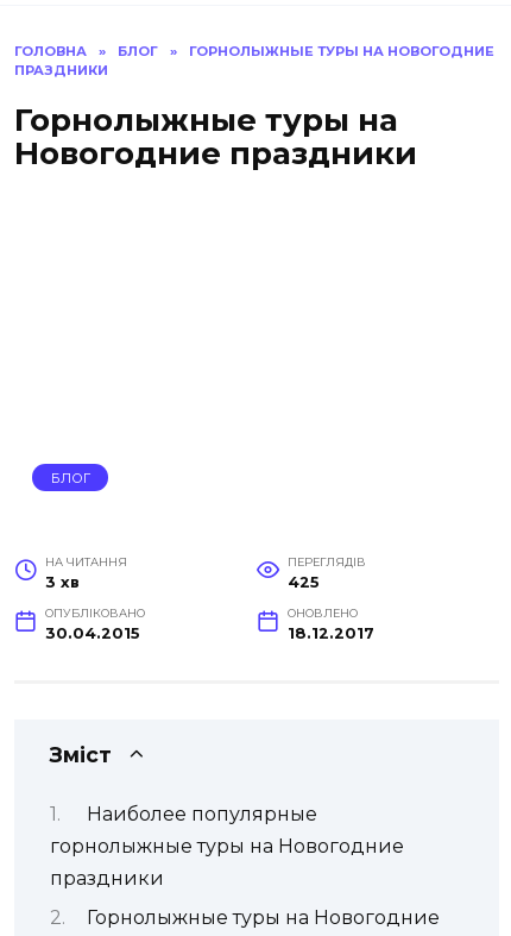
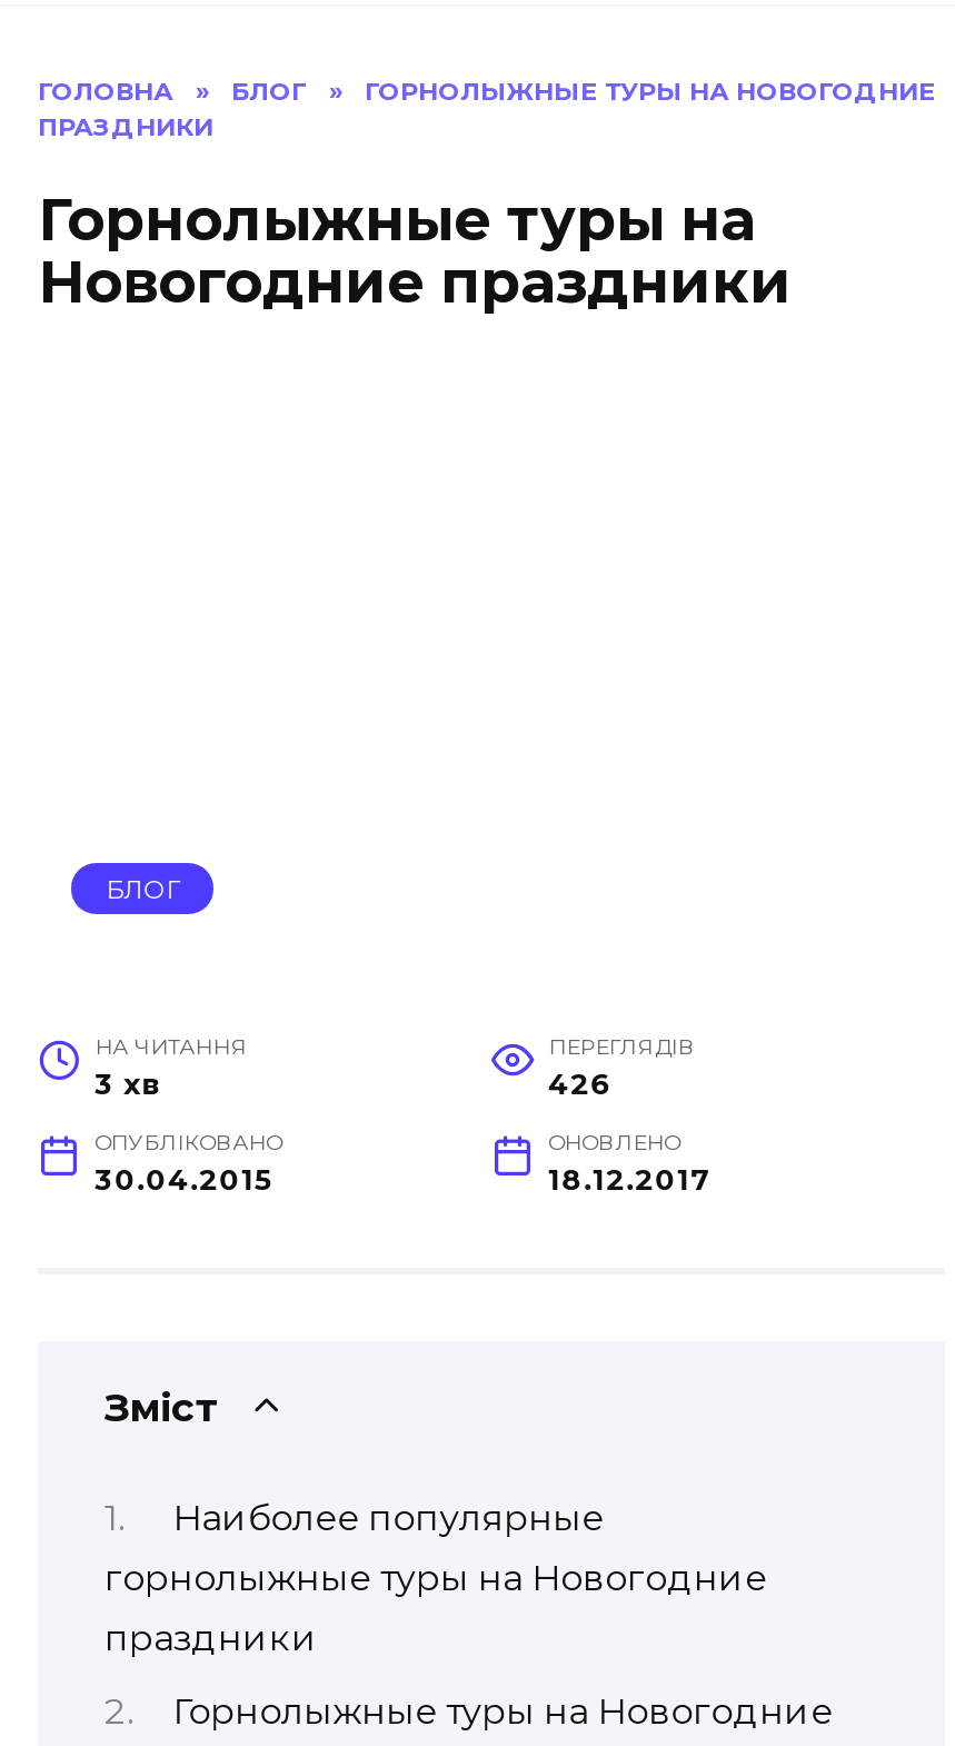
- 425
+ 426
